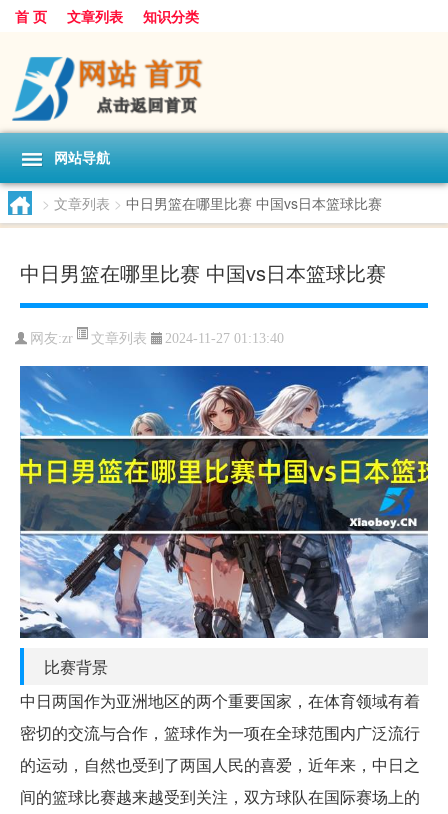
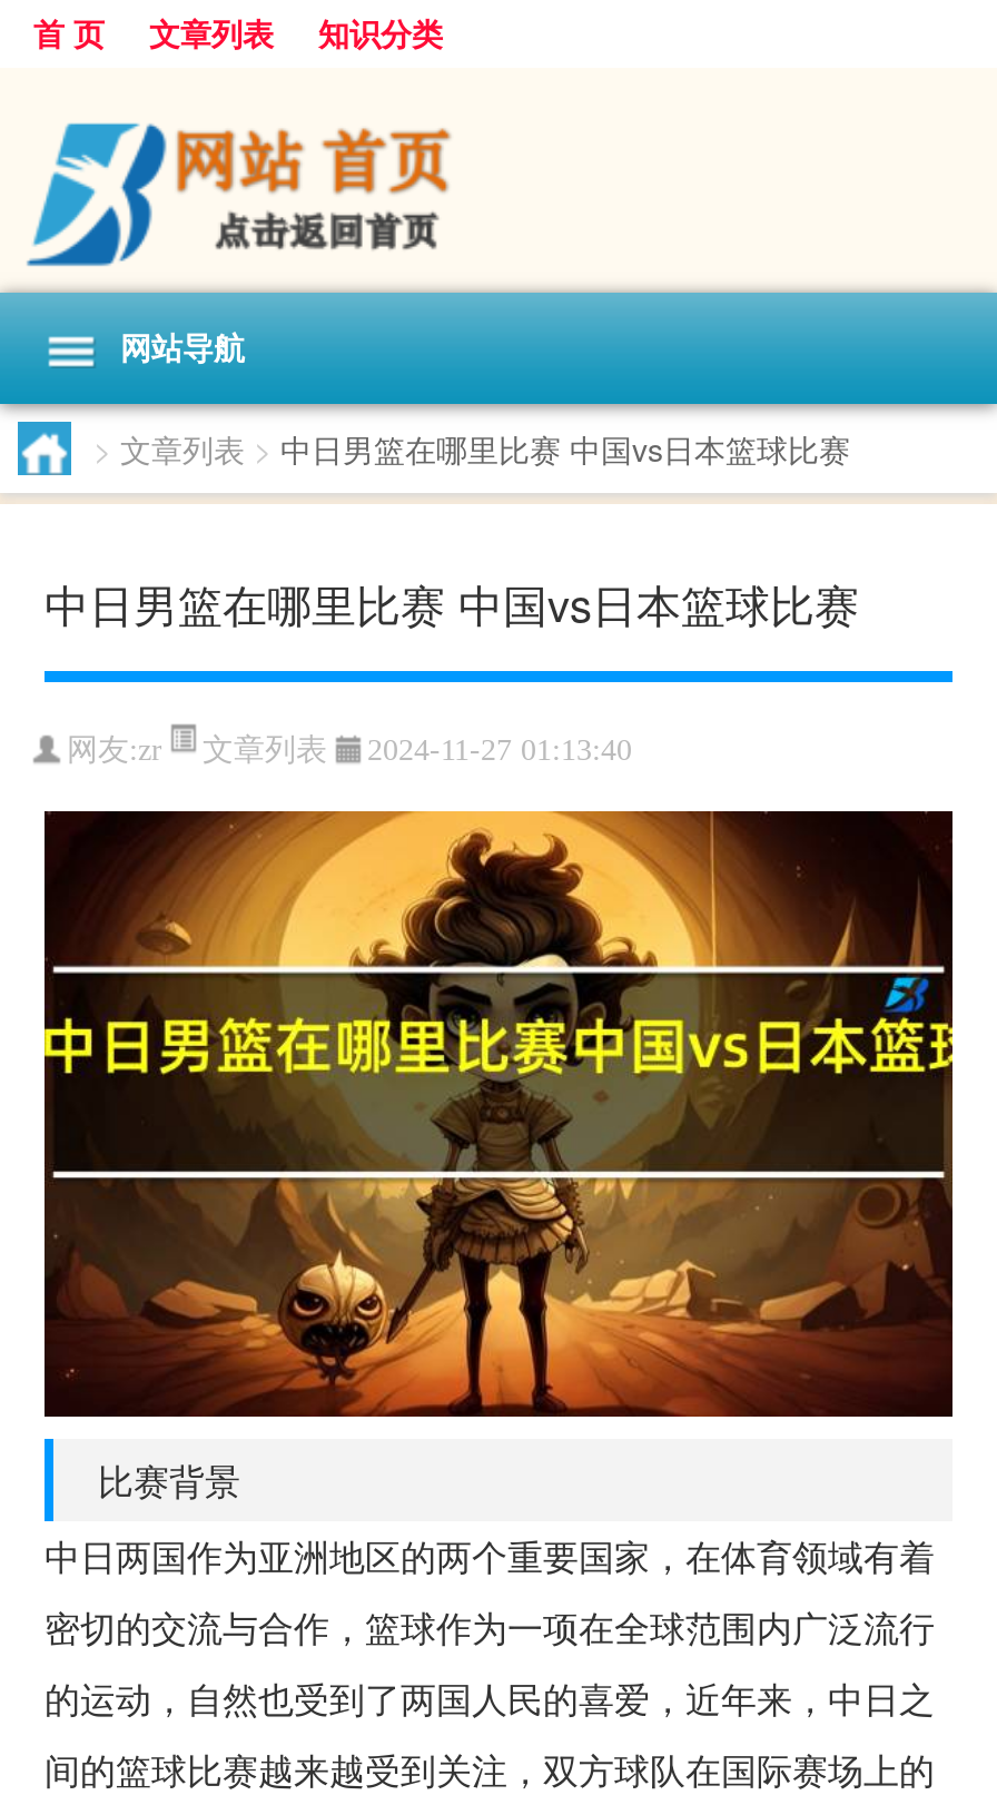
- [image]
+ [image]
